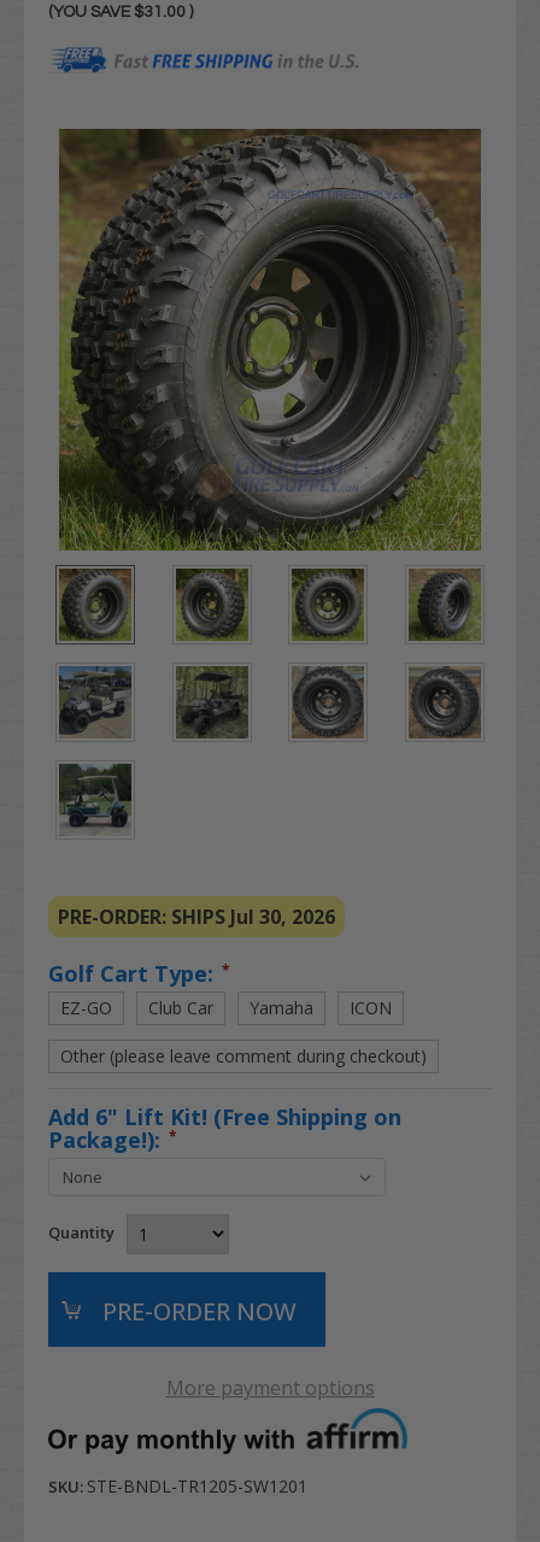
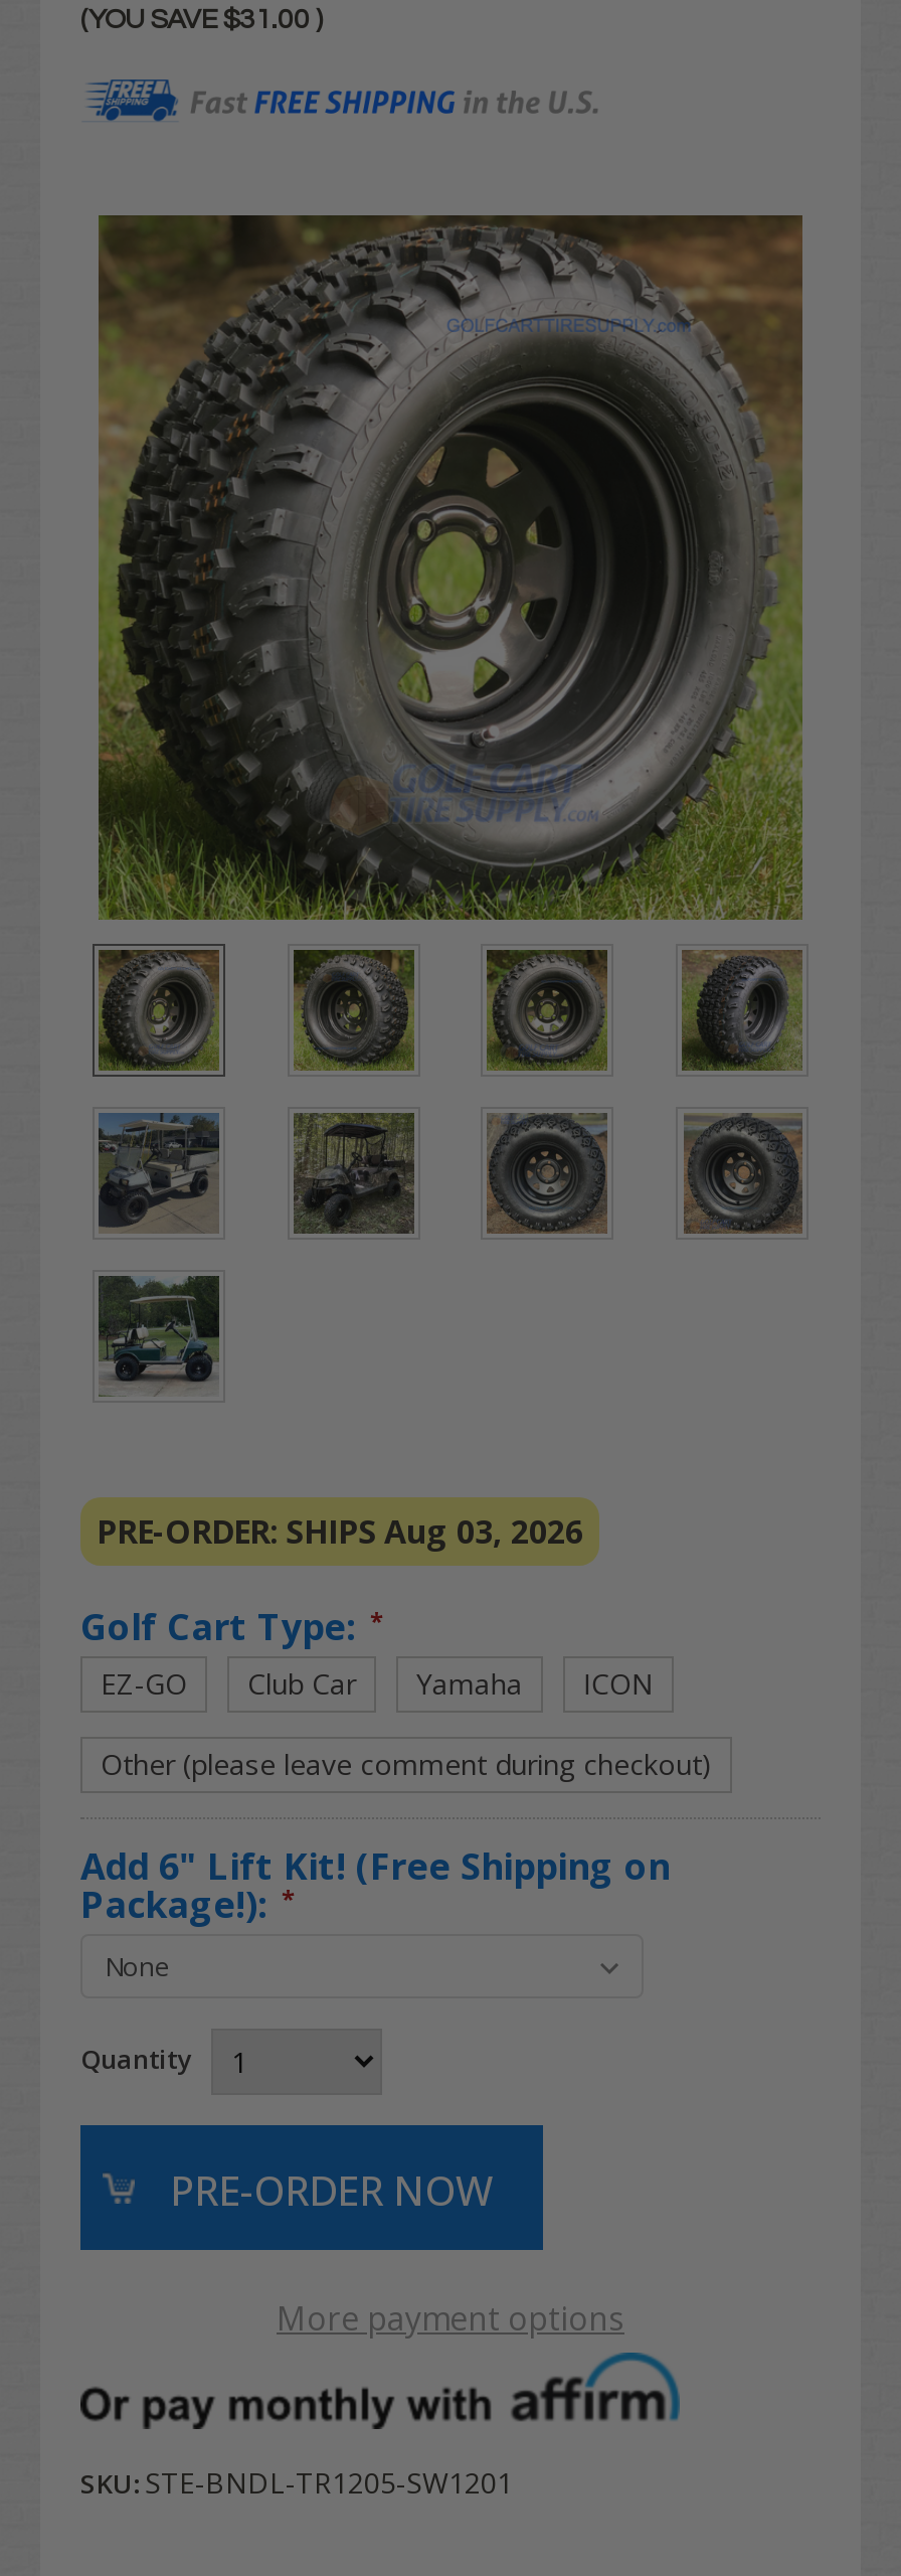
- PRE-ORDER: SHIPS Jul 30, 2026
+ PRE-ORDER: SHIPS Aug 03, 2026
